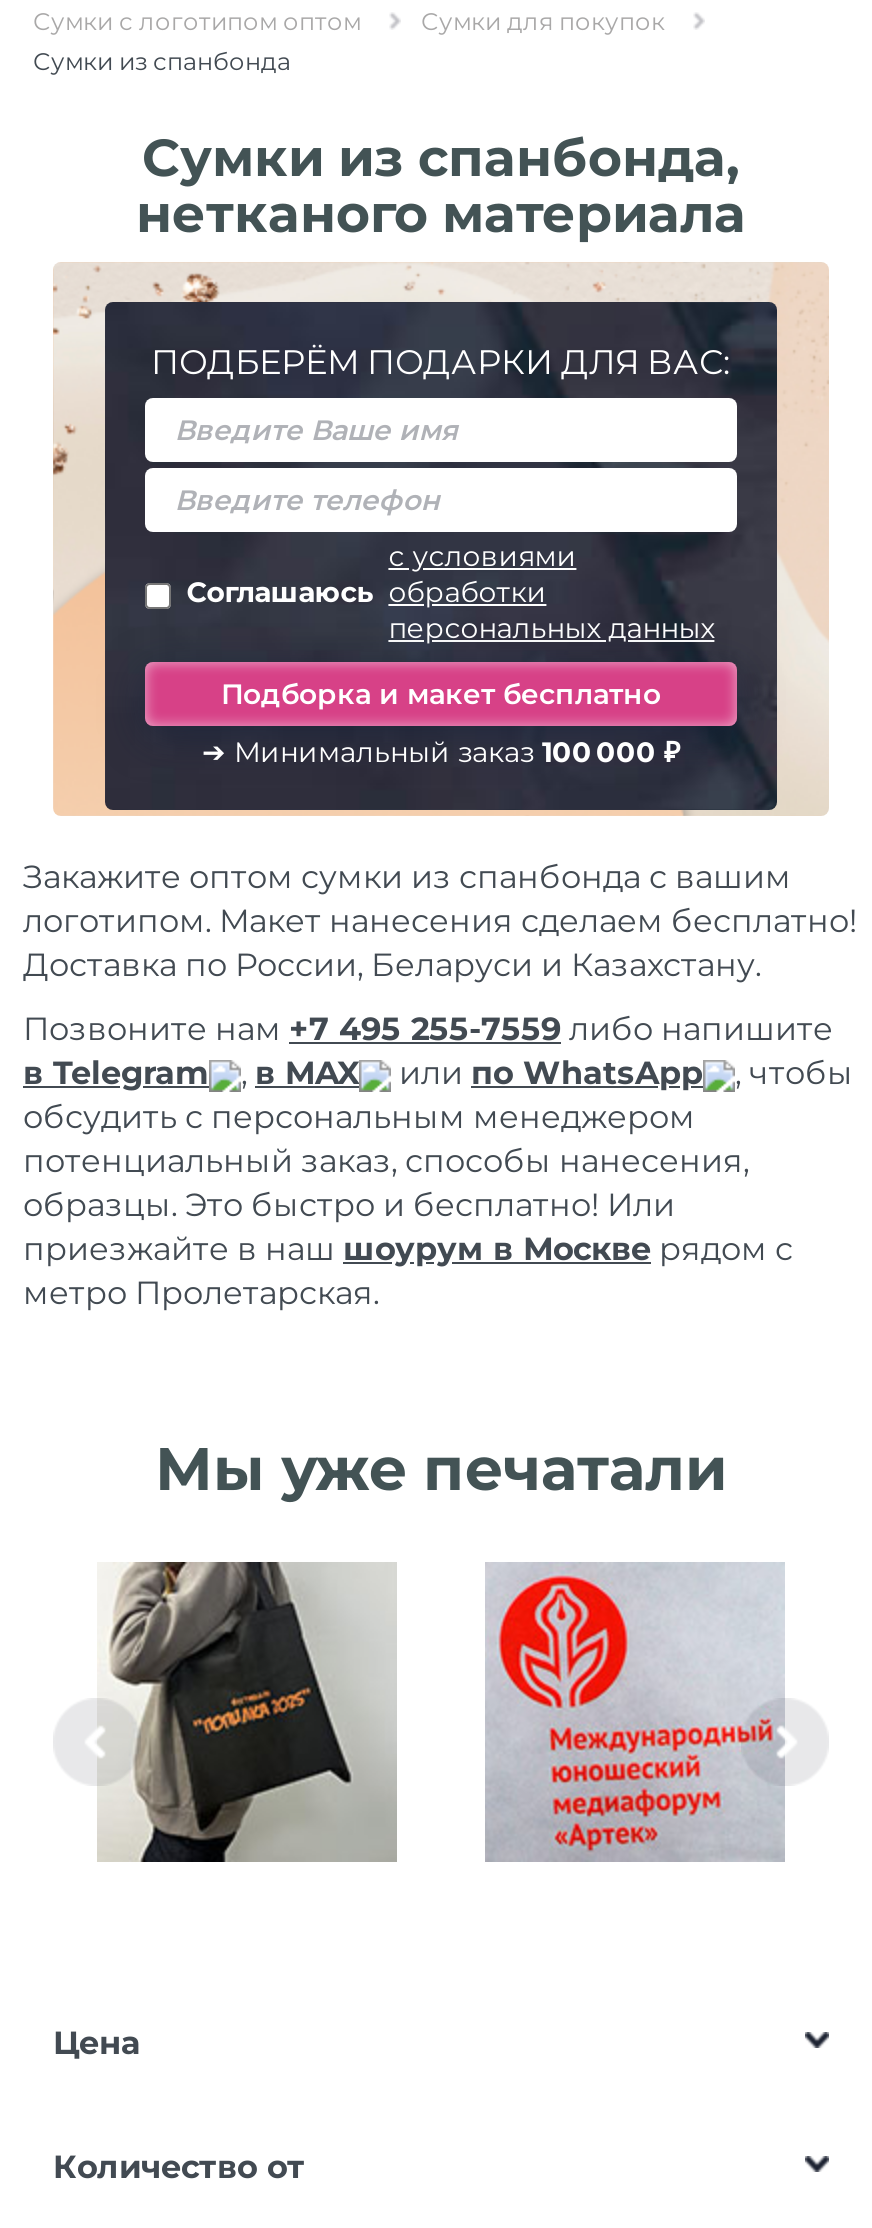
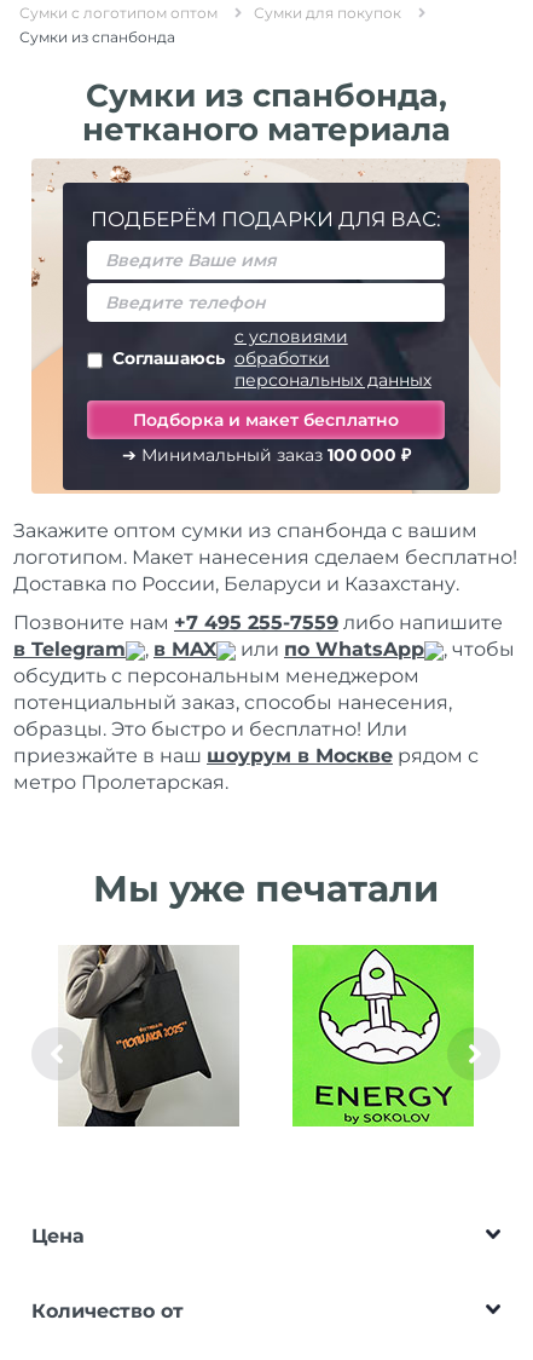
- [image]
+ [image]
